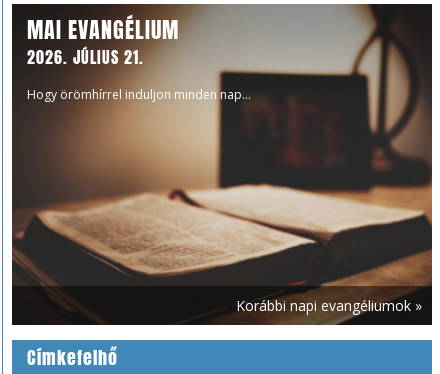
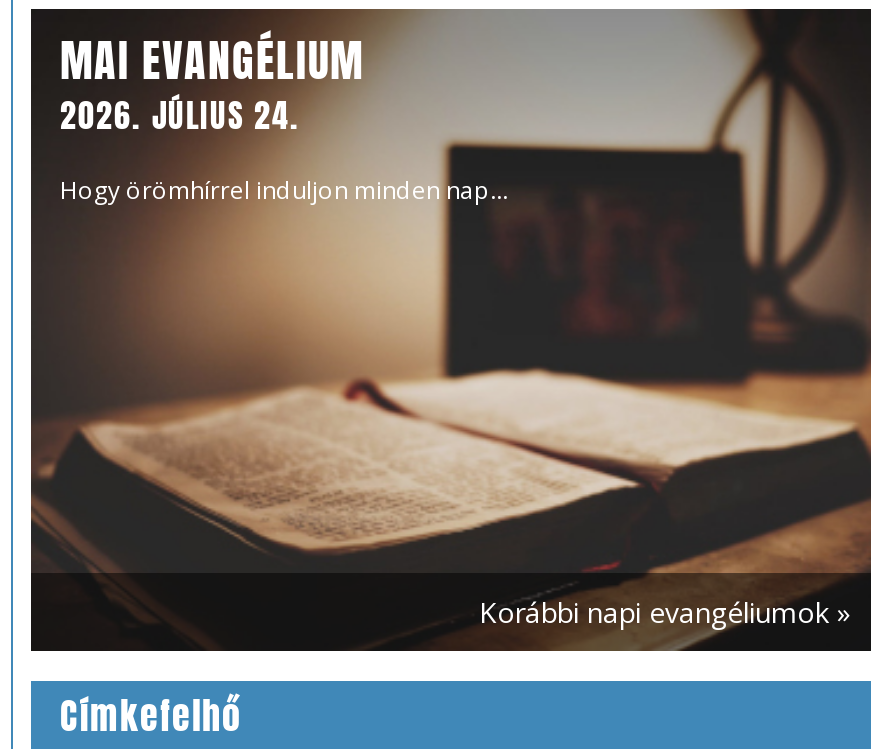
- 2026. JÚLIUS 21.
+ 2026. JÚLIUS 24.
